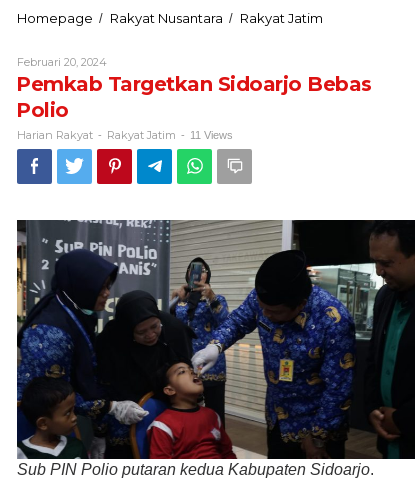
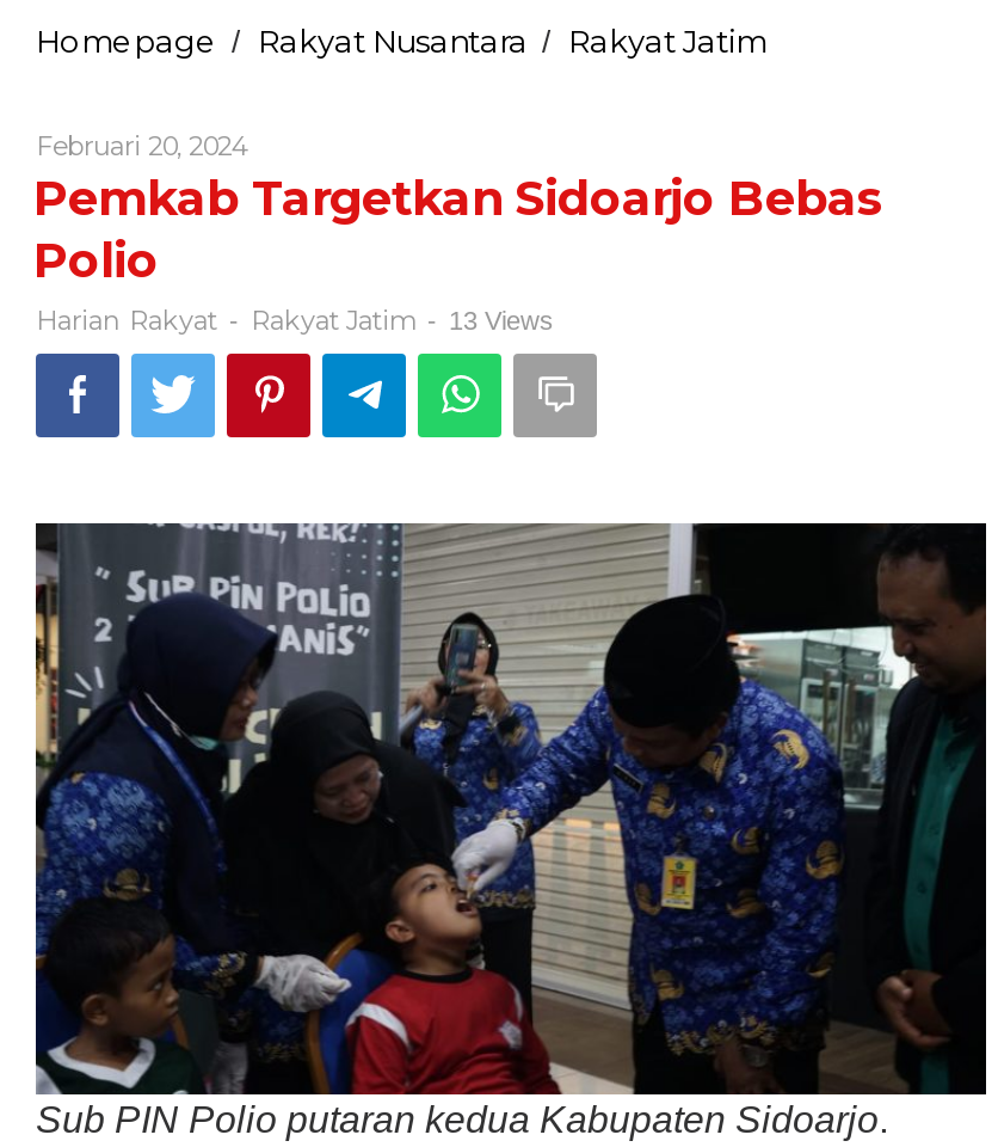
- Harian Rakyat - Rakyat Jatim - 11 Views
+ Harian Rakyat - Rakyat Jatim - 13 Views
